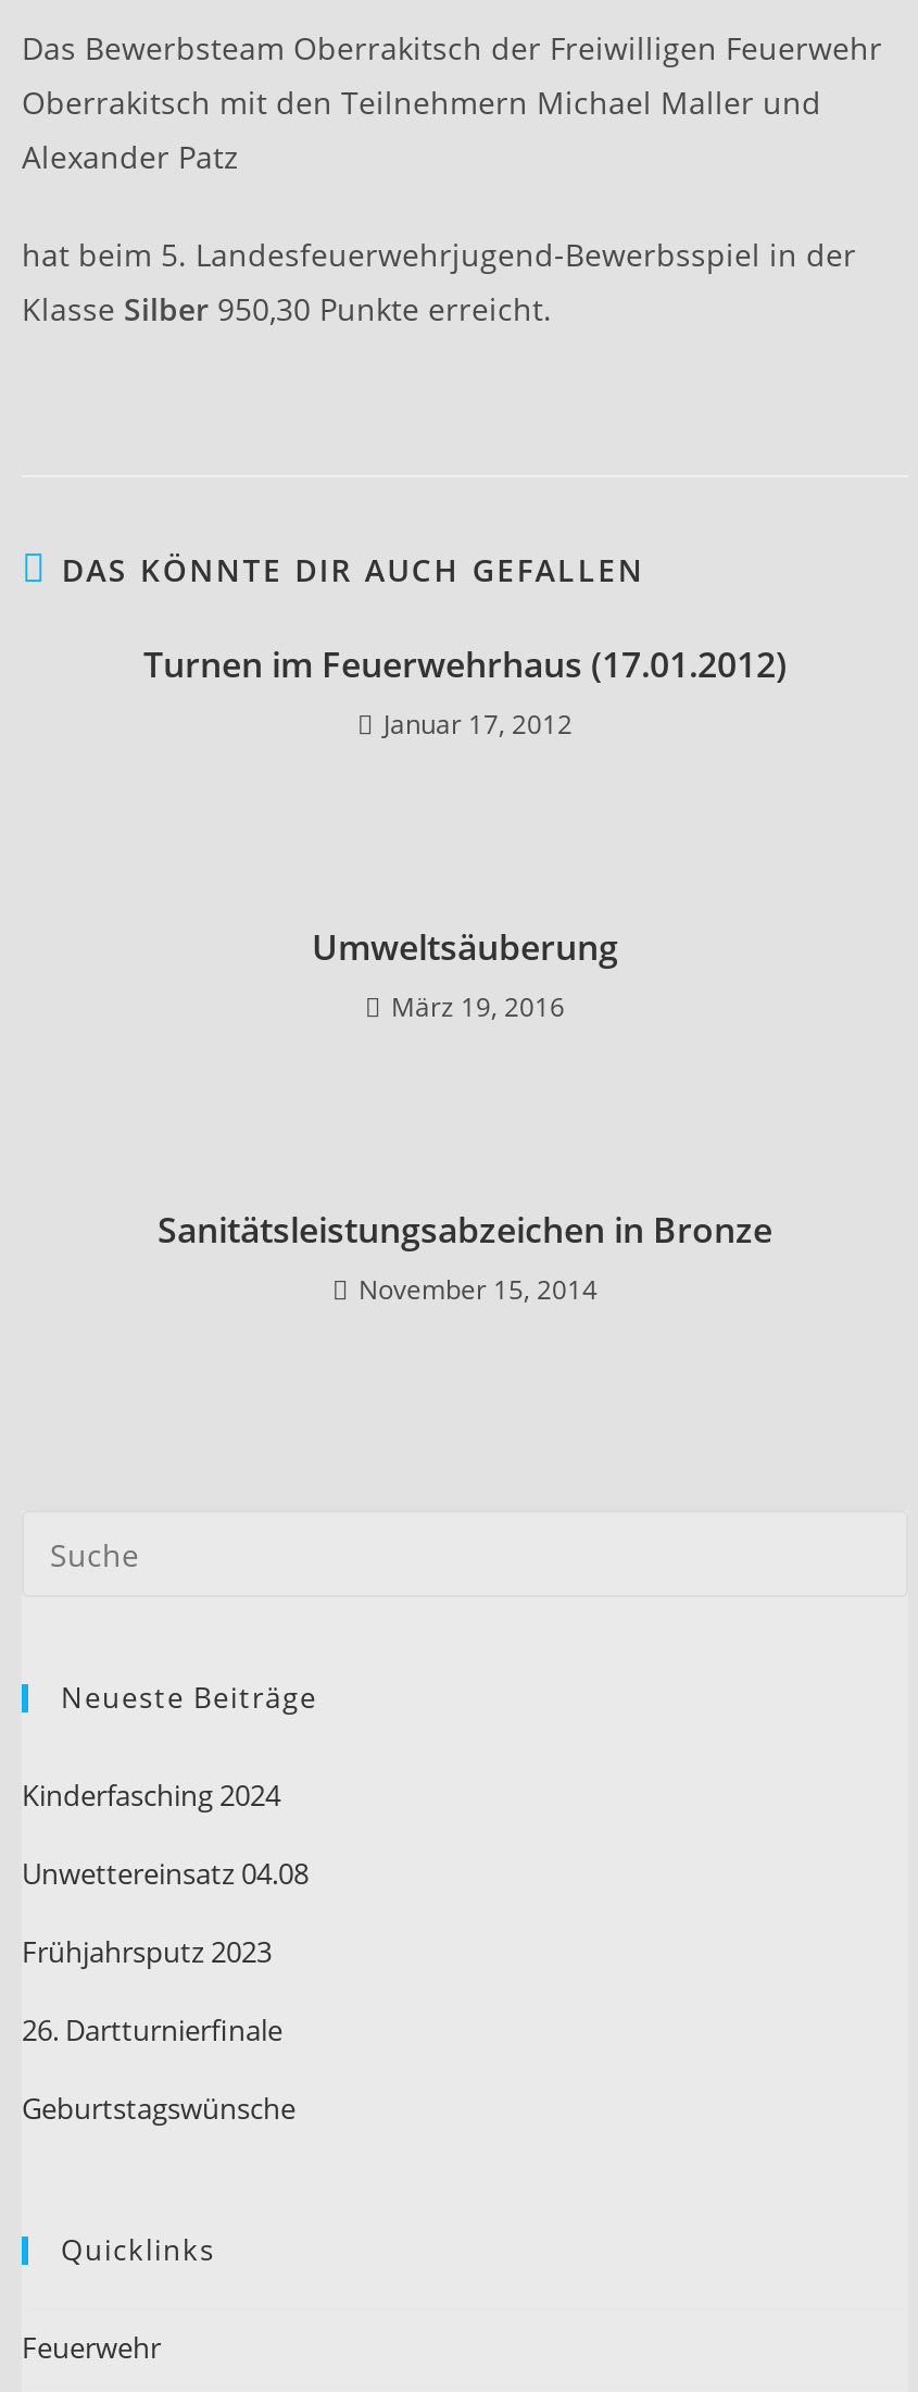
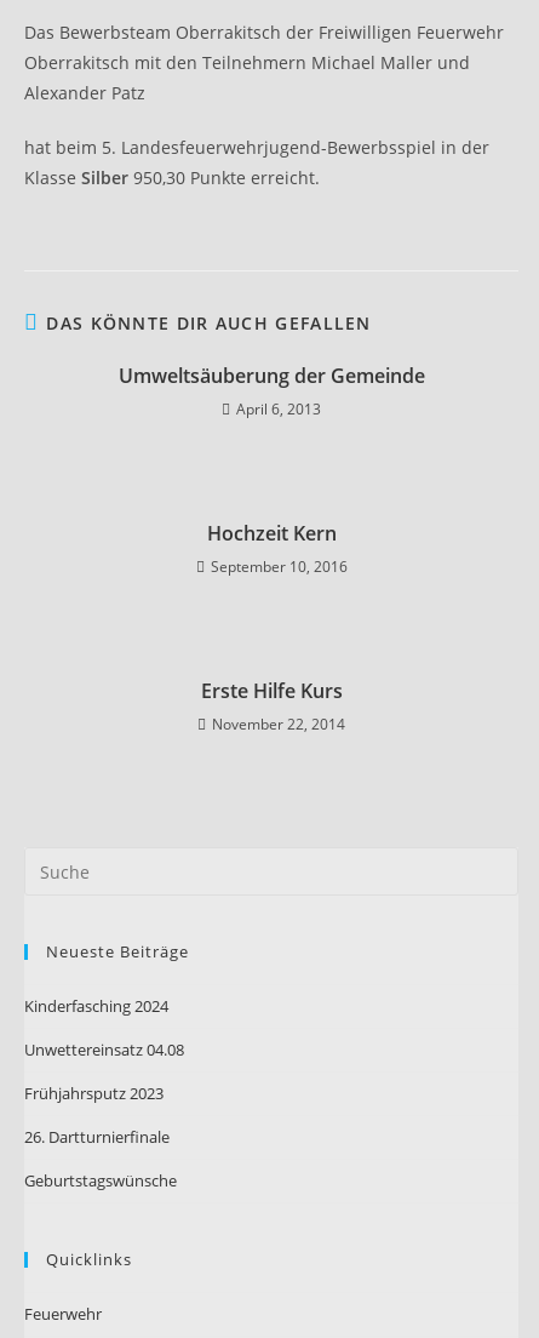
- Turnen im Feuerwehrhaus (17.01.2012)
- Januar 17, 2012
+ Umweltsäuberung der Gemeinde
+ April 6, 2013

- Umweltsäuberung
- März 19, 2016
+ Hochzeit Kern
+ September 10, 2016

- Sanitätsleistungsabzeichen in Bronze
- November 15, 2014
+ Erste Hilfe Kurs
+ November 22, 2014
